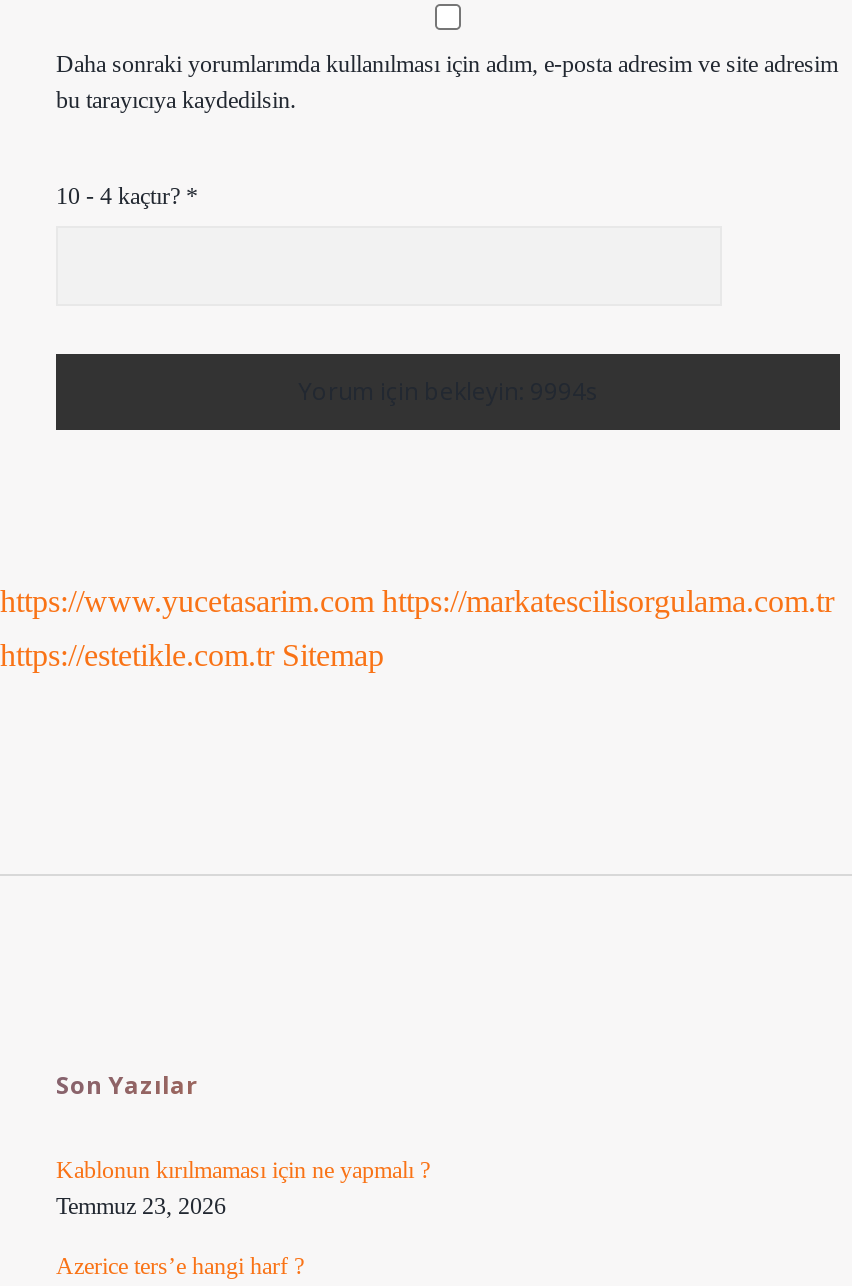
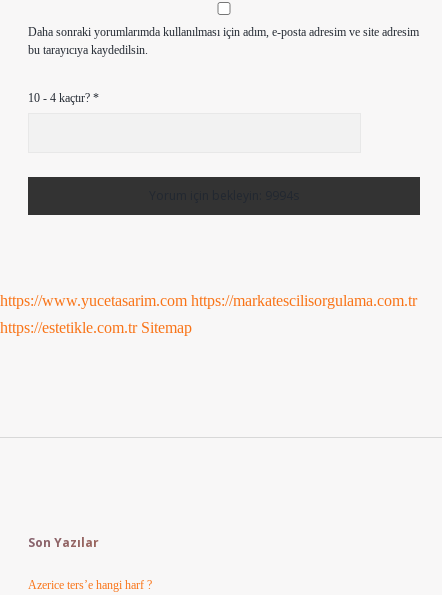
- Kablonun kırılmaması için ne yapmalı ?
- Temmuz 23, 2026
